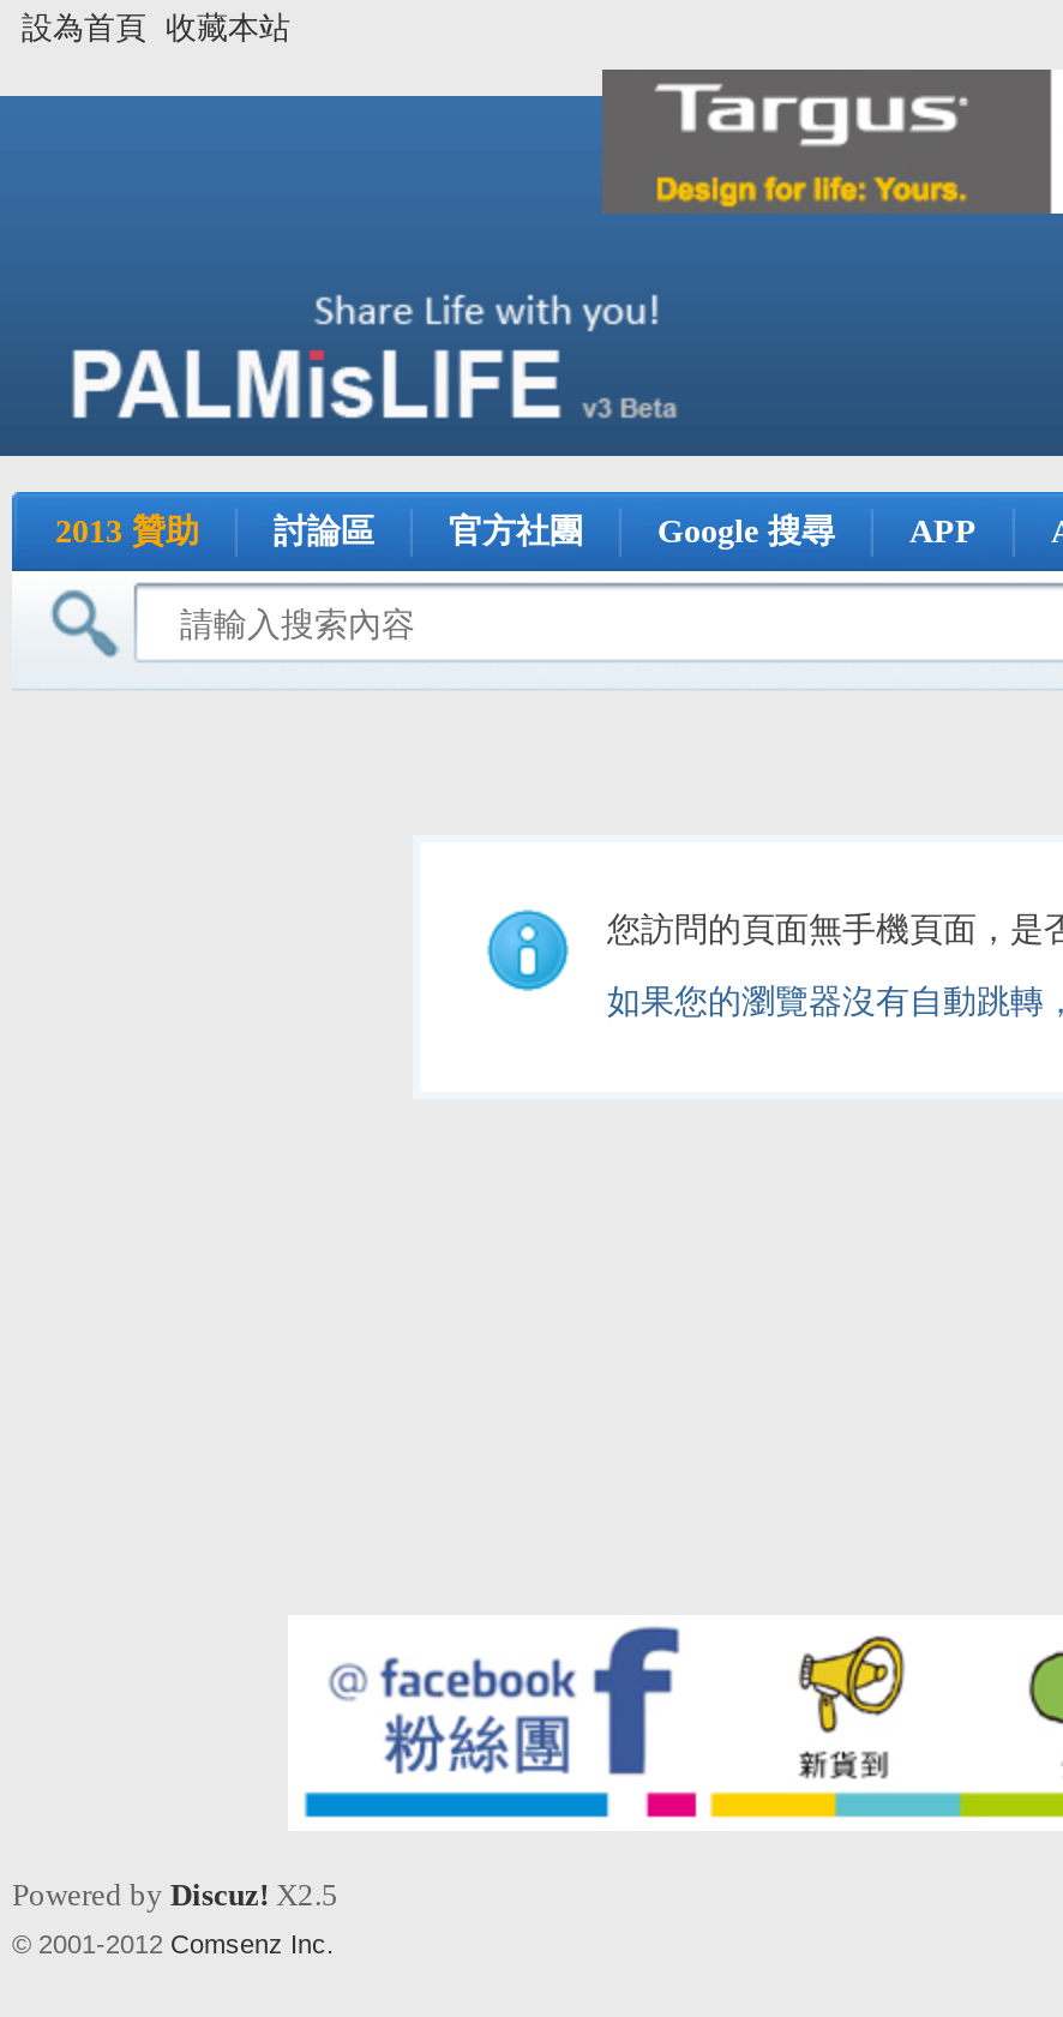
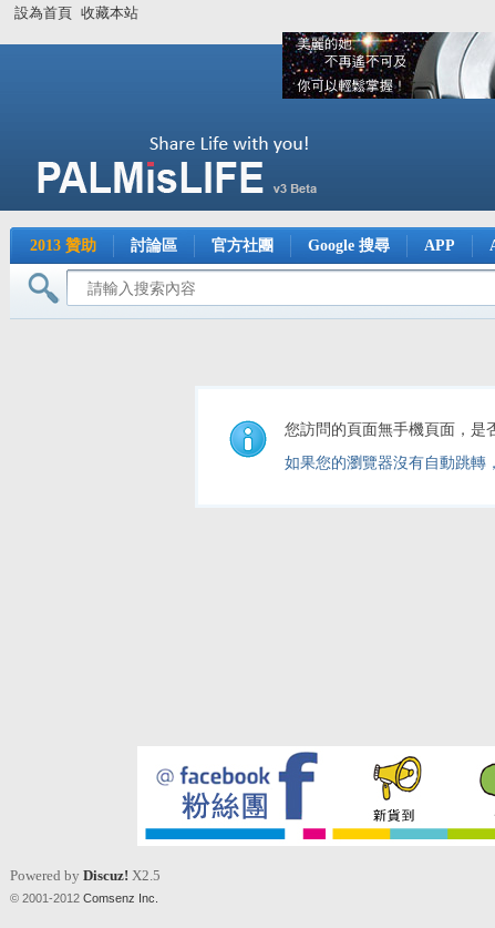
- [image]
+ [image]
